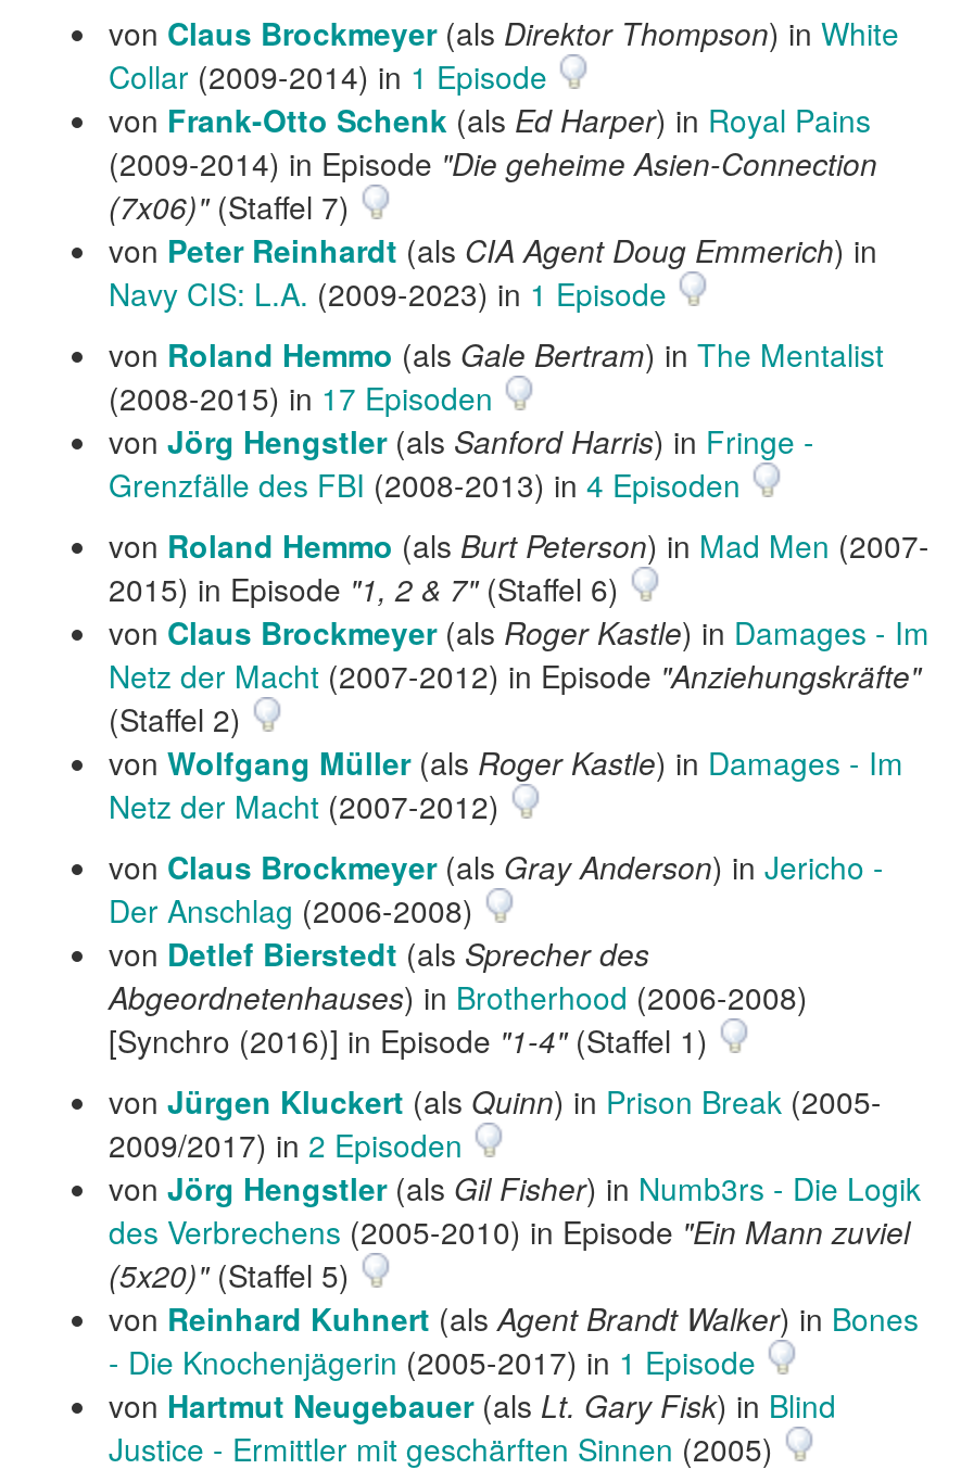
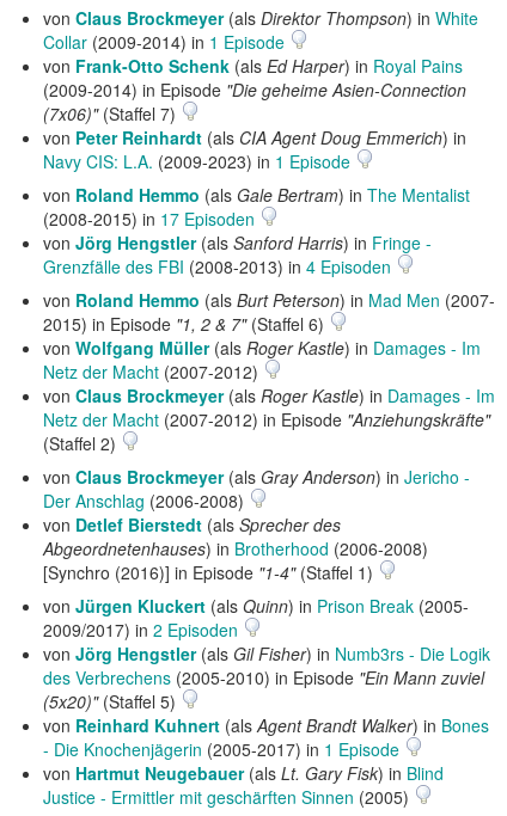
moved down: von Claus Brockmeyer (als Roger Kastle) in Damages - Im | Netz der Macht (2007-2012) in Episode "Anziehungskräfte" | (Staffel 2)

moved up: von Wolfgang Müller (als Roger Kastle) in Damages - Im | Netz der Macht (2007-2012)
